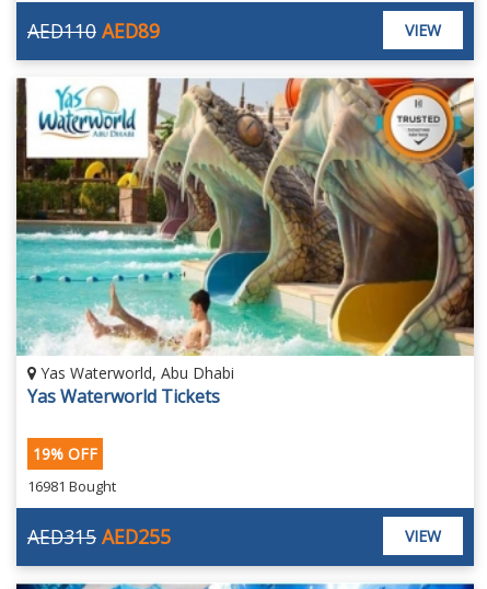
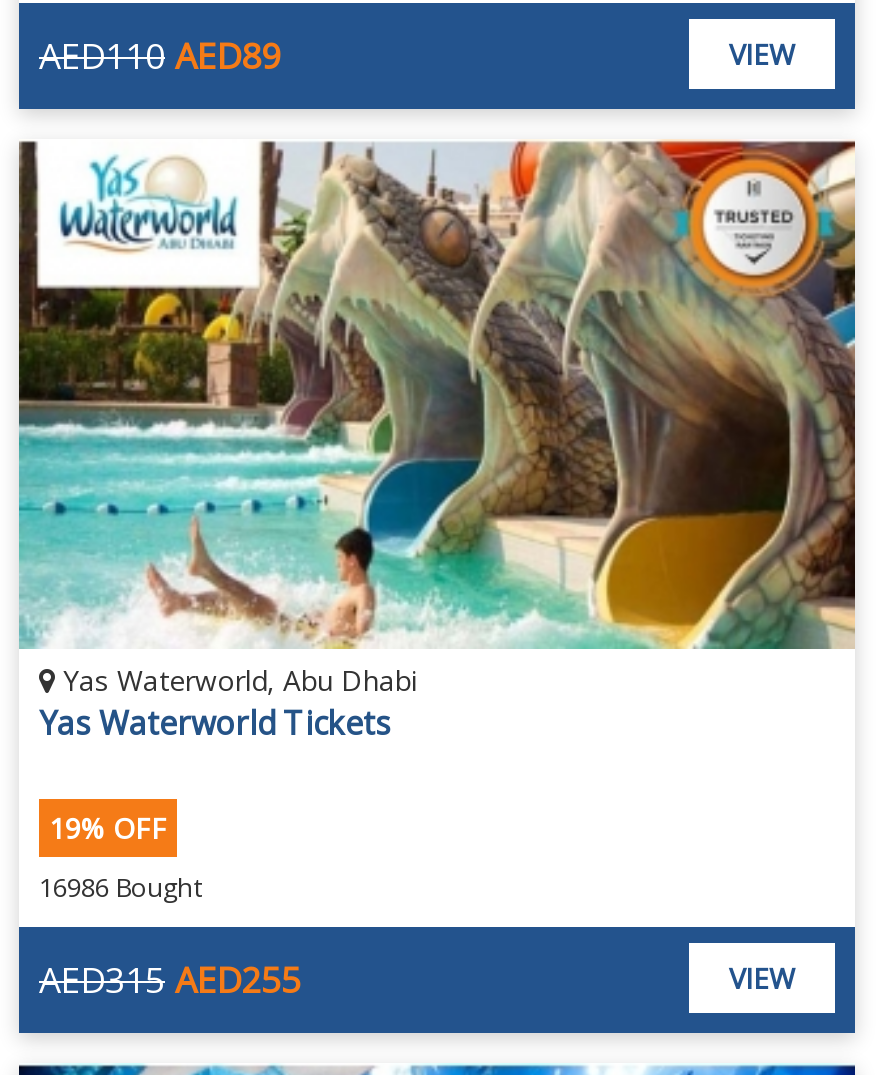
- 16981 Bought
+ 16986 Bought
